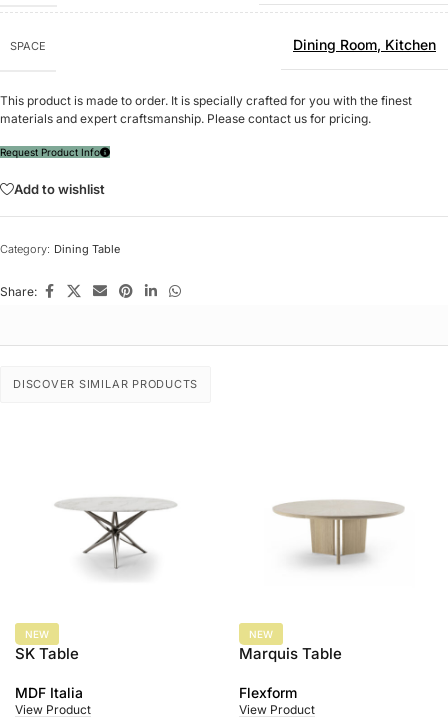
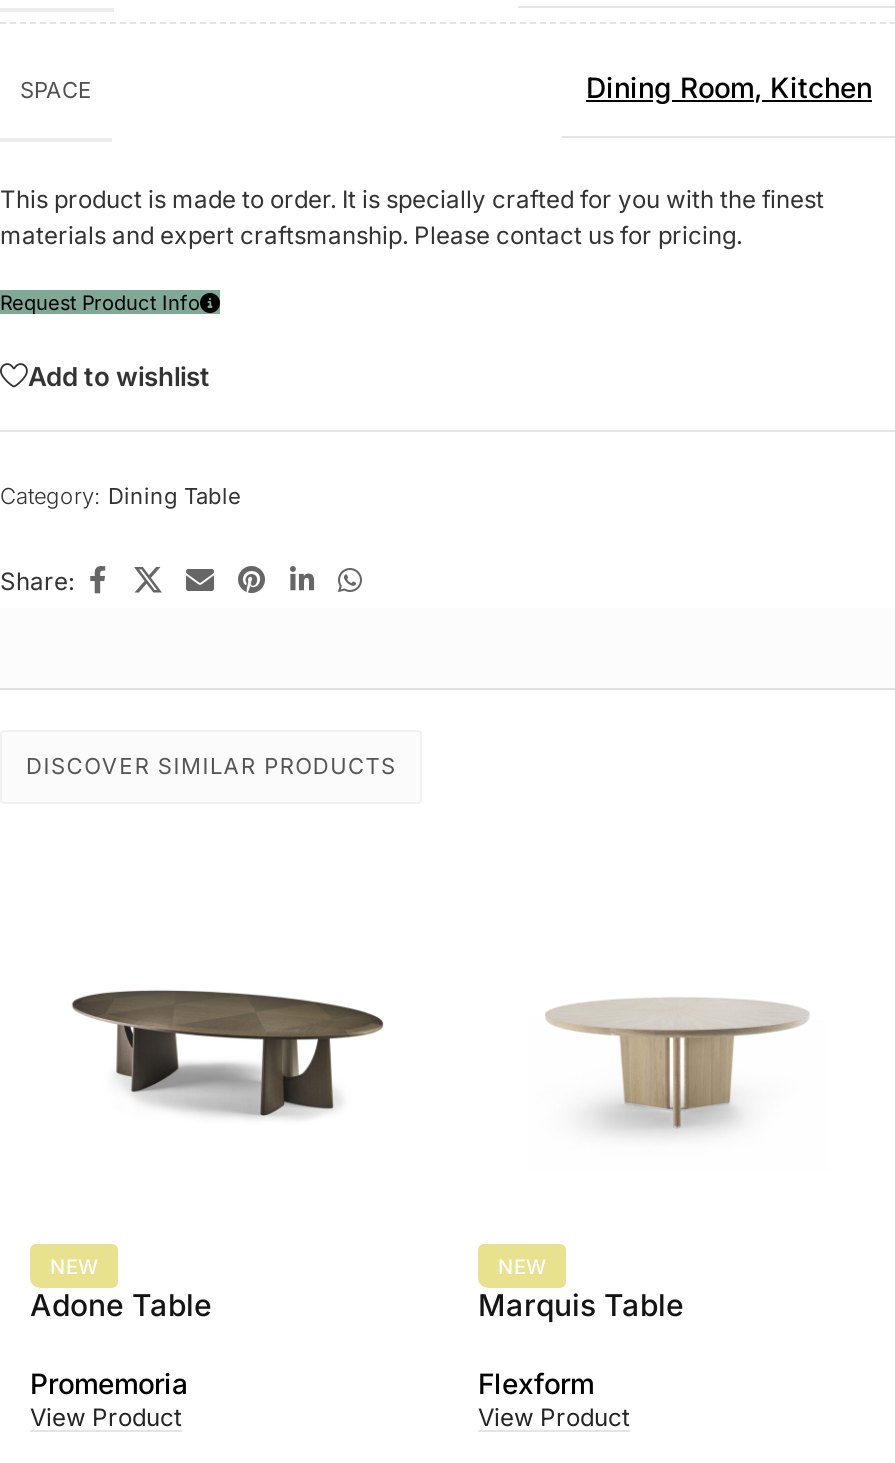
- [image]
+ [image]

- SK Table
+ Adone Table

- MDF Italia
+ Promemoria
